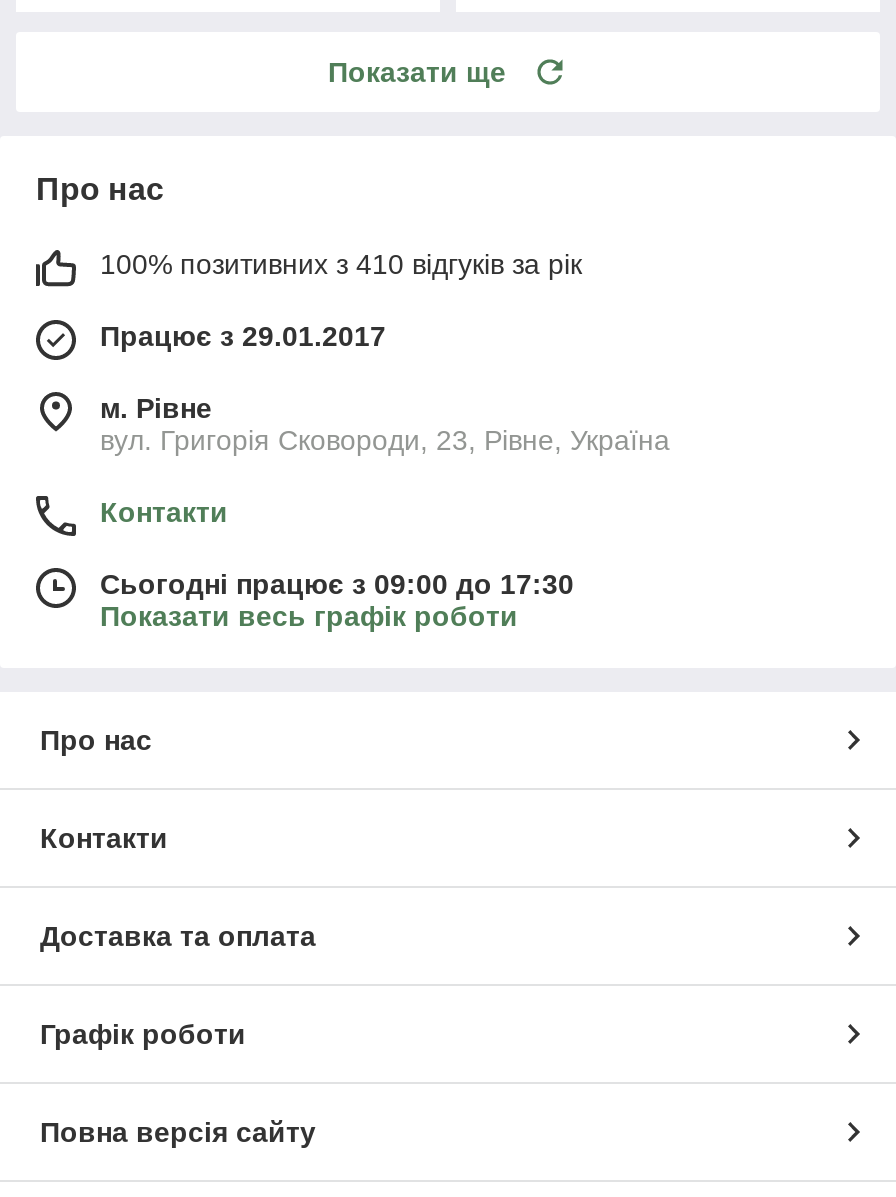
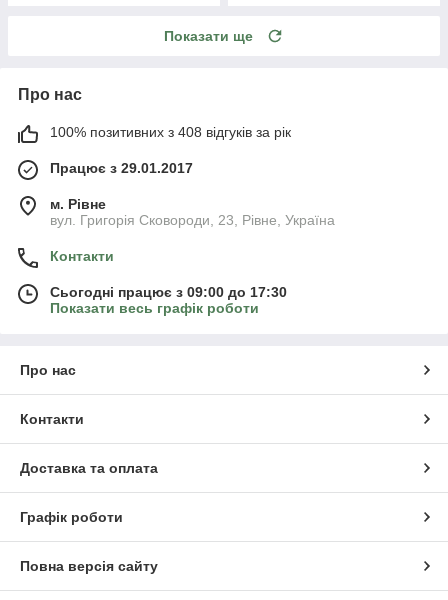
- 100% позитивних з 410 відгуків за рік
+ 100% позитивних з 408 відгуків за рік
